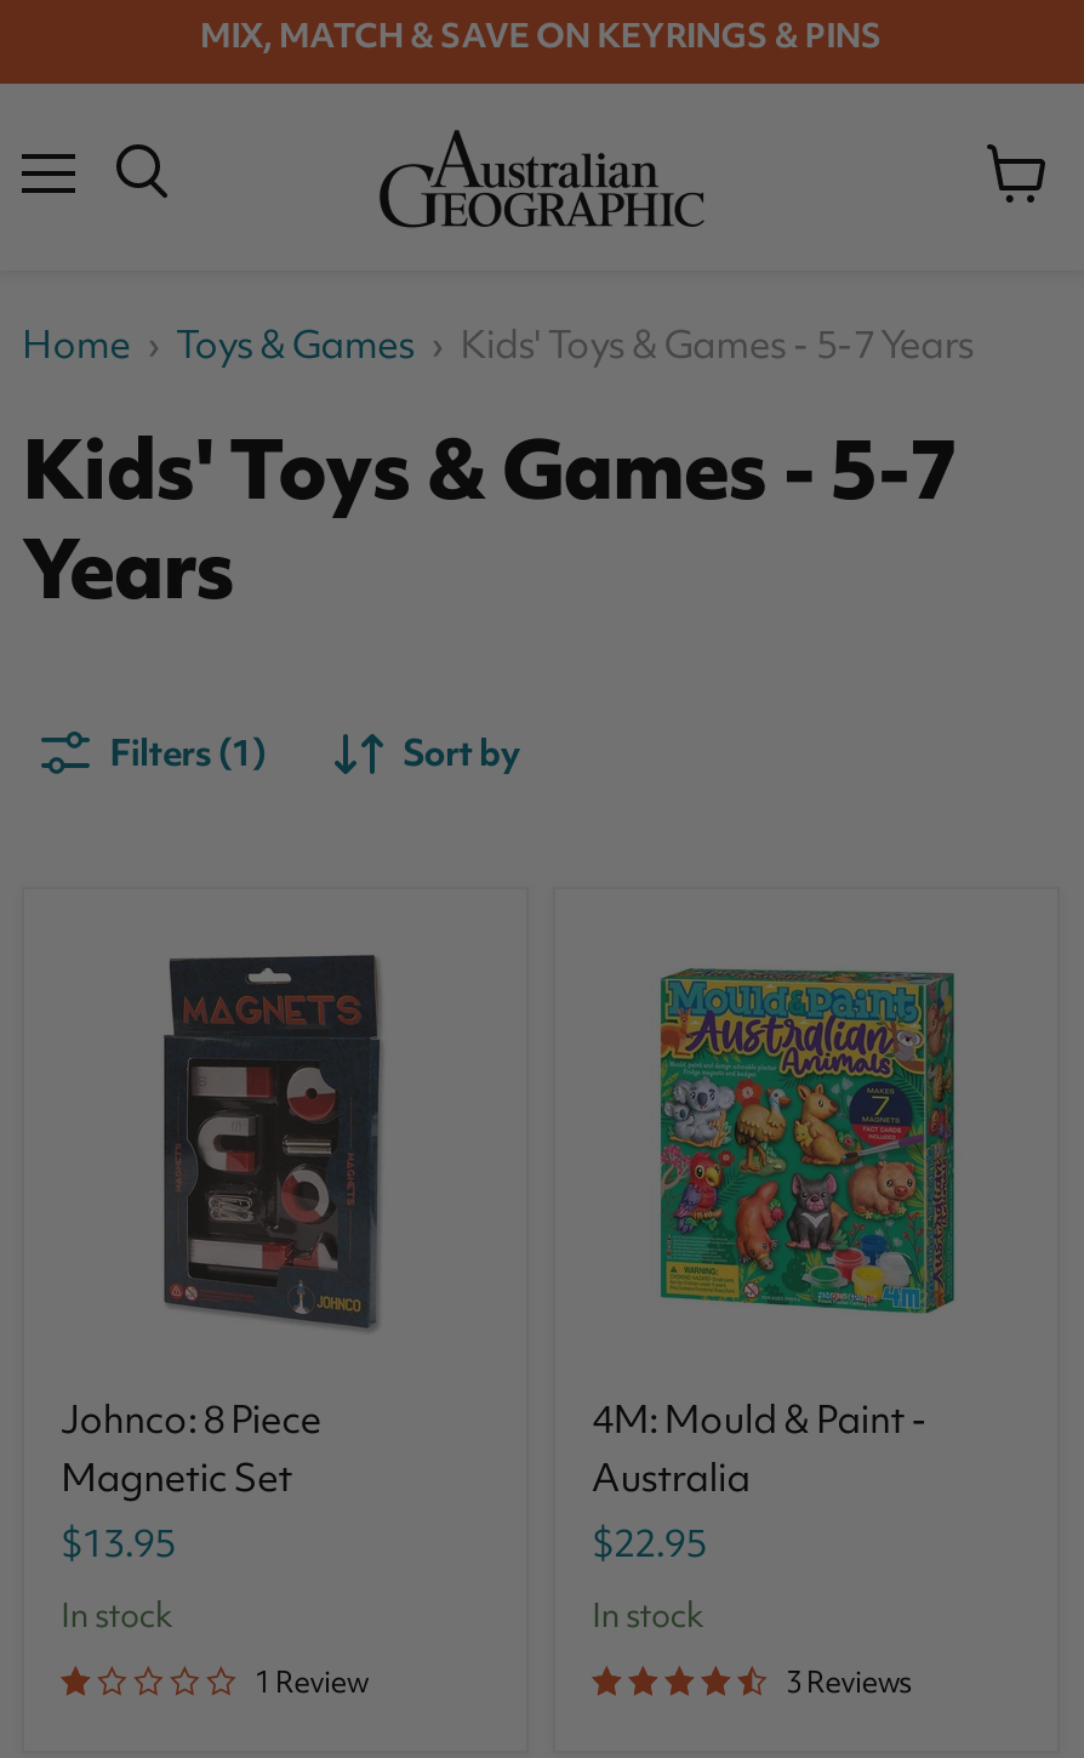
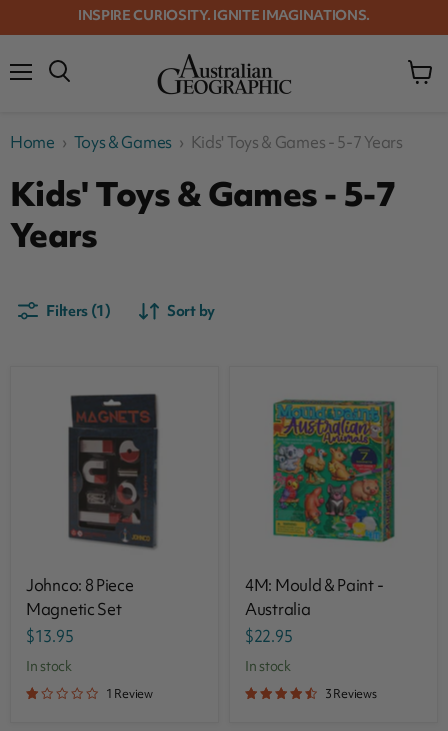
- MIX, MATCH & SAVE ON KEYRINGS & PINS
+ INSPIRE CURIOSITY. IGNITE IMAGINATIONS.
